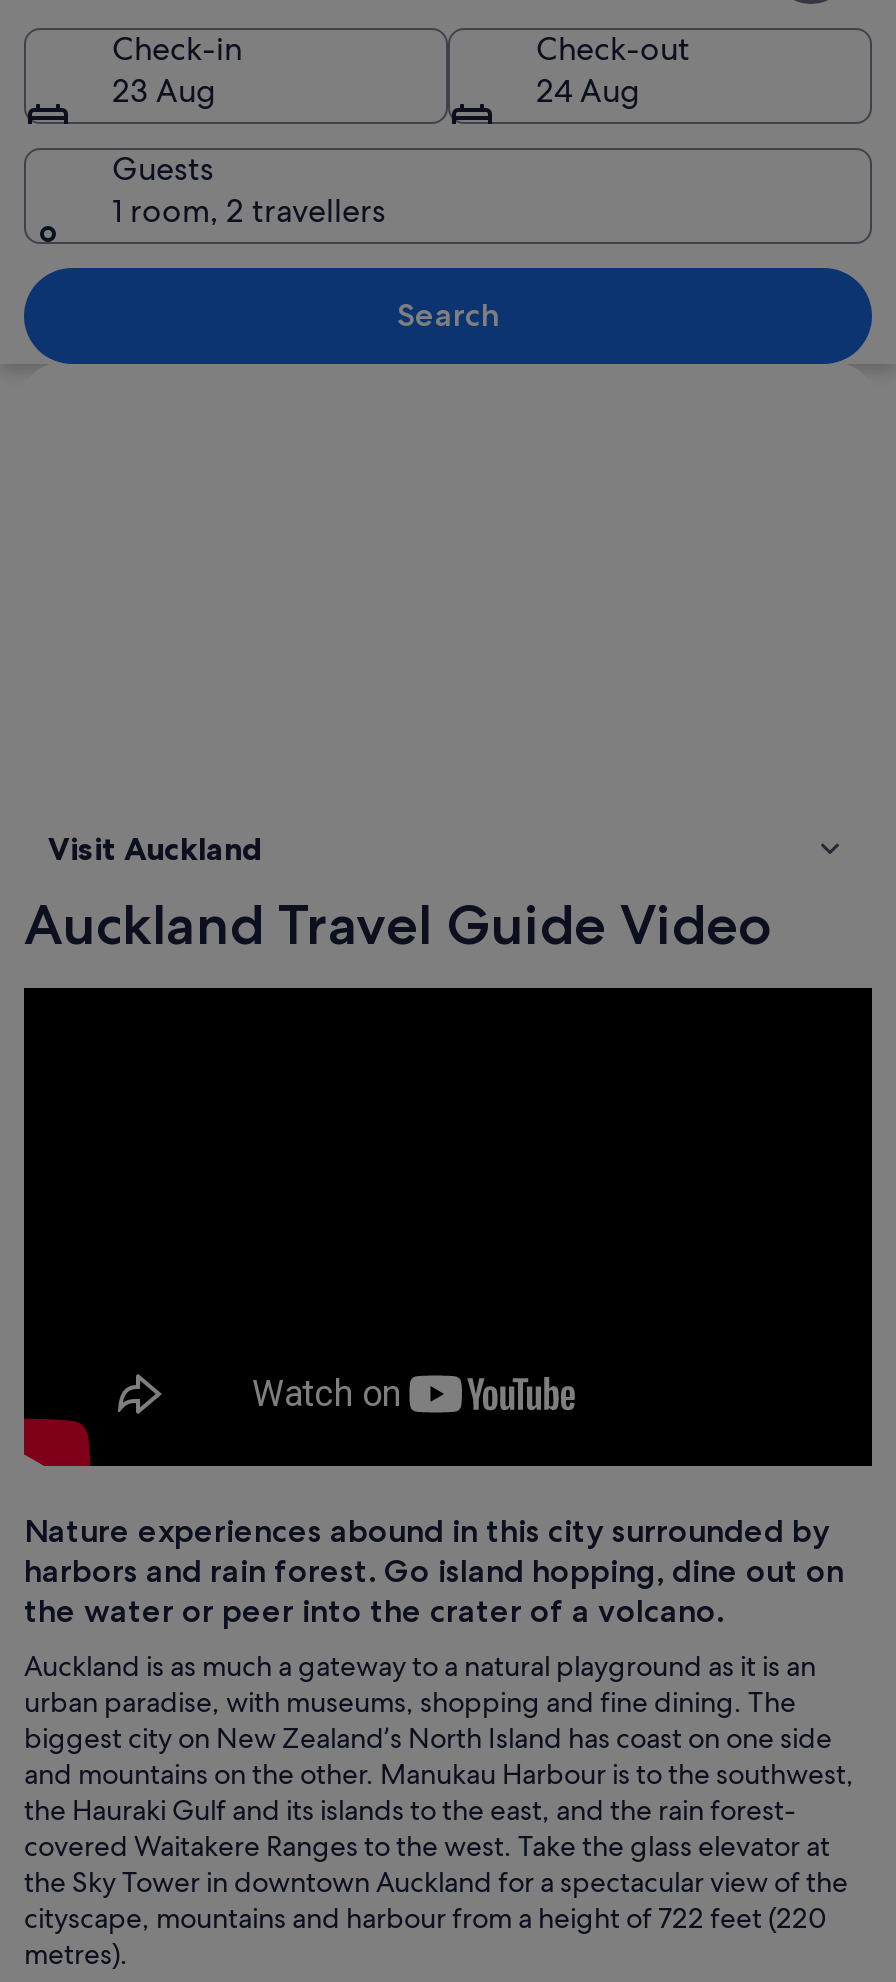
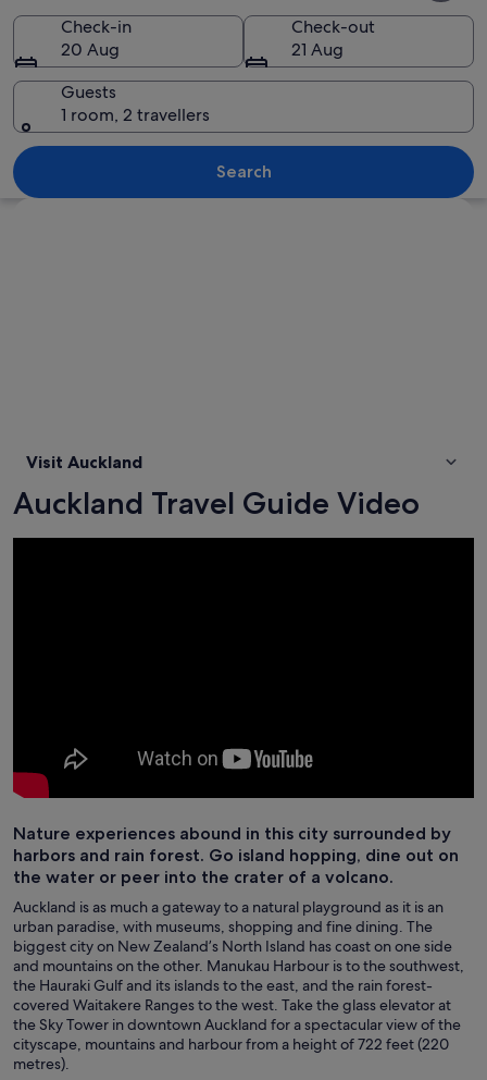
- 23 Aug
+ 20 Aug

- 24 Aug
+ 21 Aug
